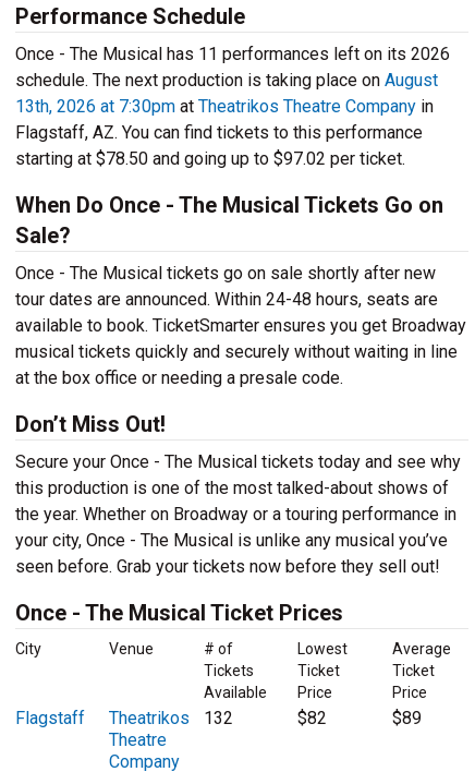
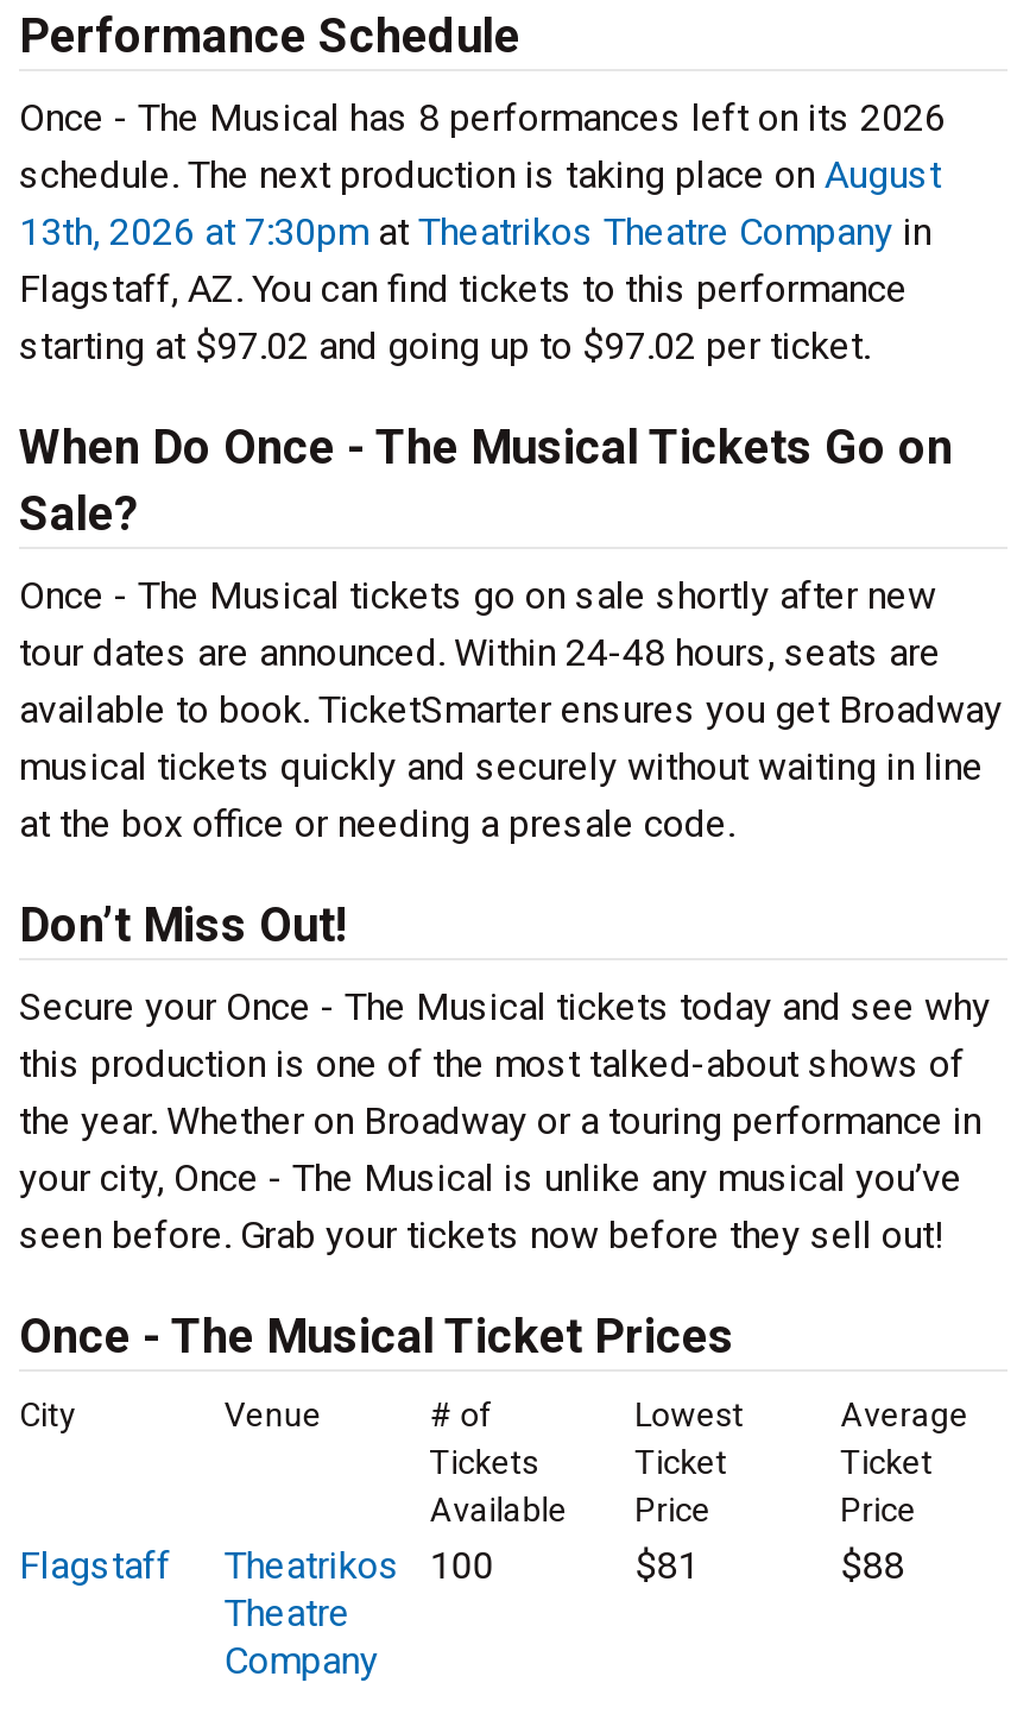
- Once - The Musical has 11 performances left on its 2026
+ Once - The Musical has 8 performances left on its 2026

- starting at $78.50 and going up to $97.02 per ticket.
+ starting at $97.02 and going up to $97.02 per ticket.

- Flagstaff Theatrikos 132
+ Flagstaff Theatrikos 100

- $82
+ $81

- $89
+ $88
